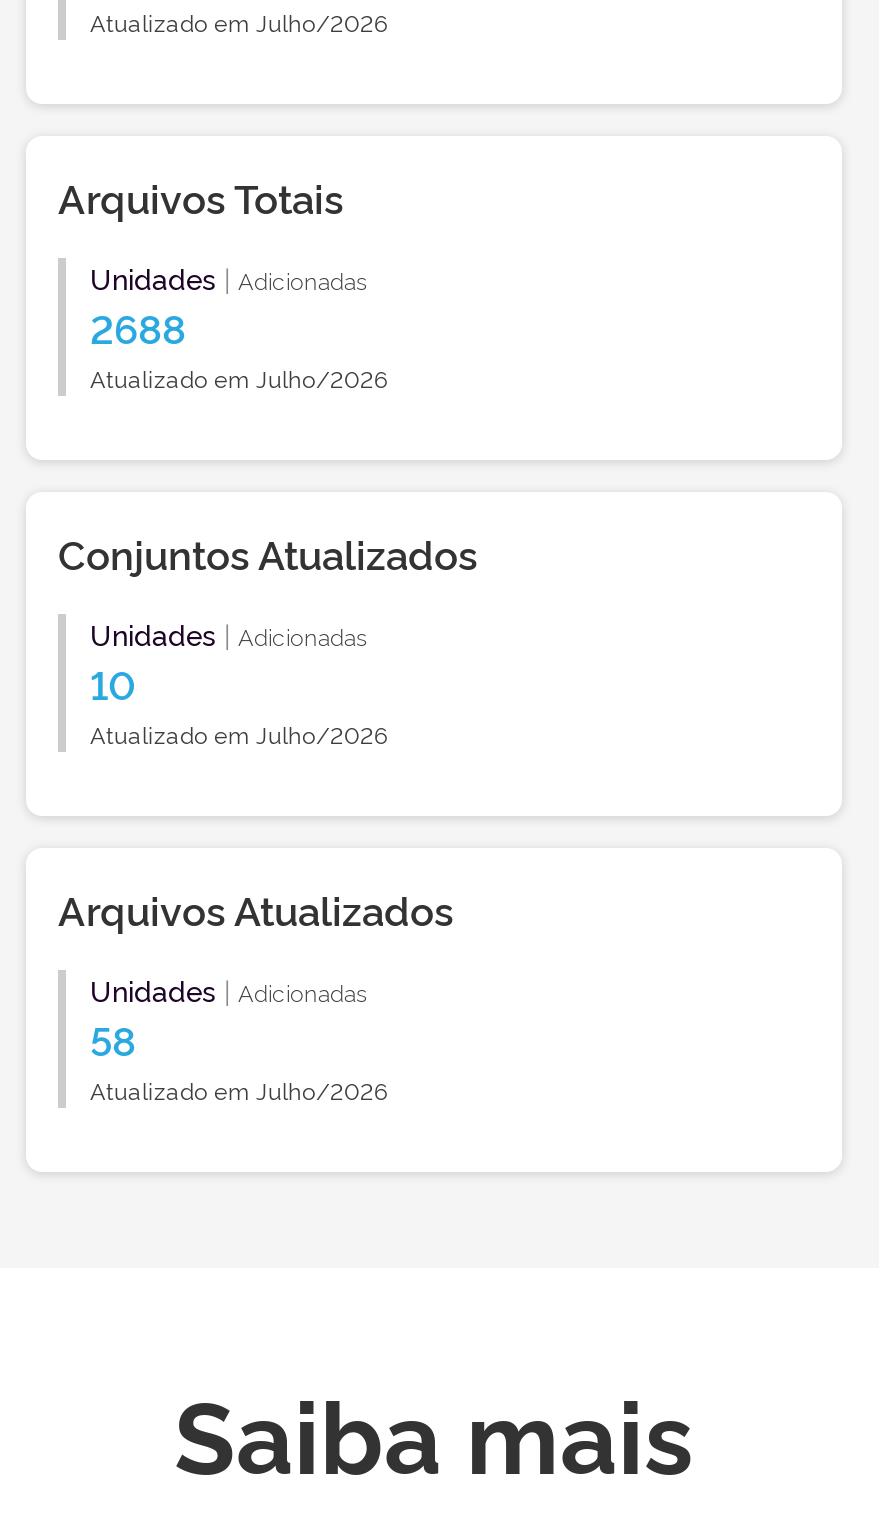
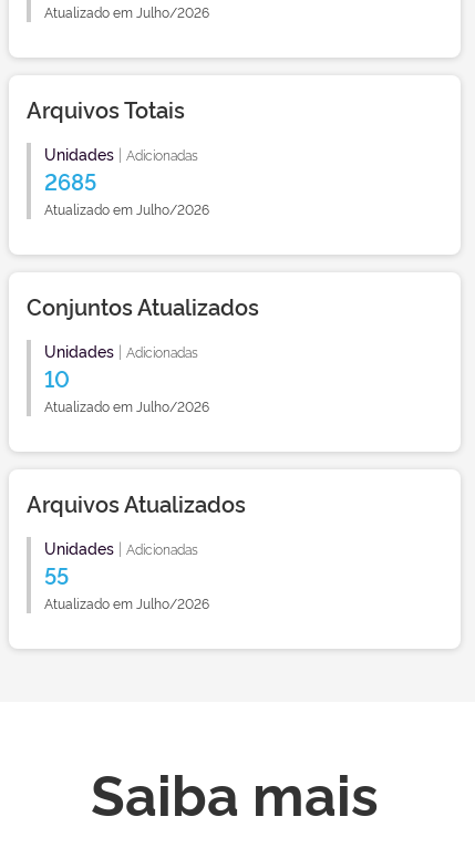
- 2688
+ 2685

- 58
+ 55
